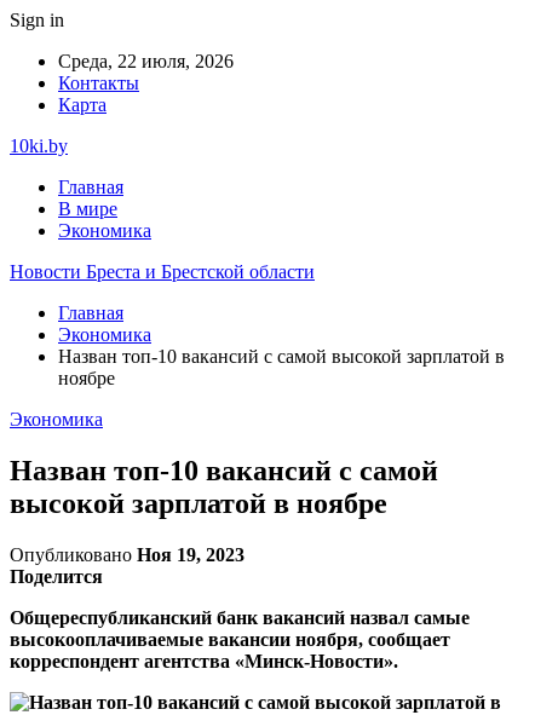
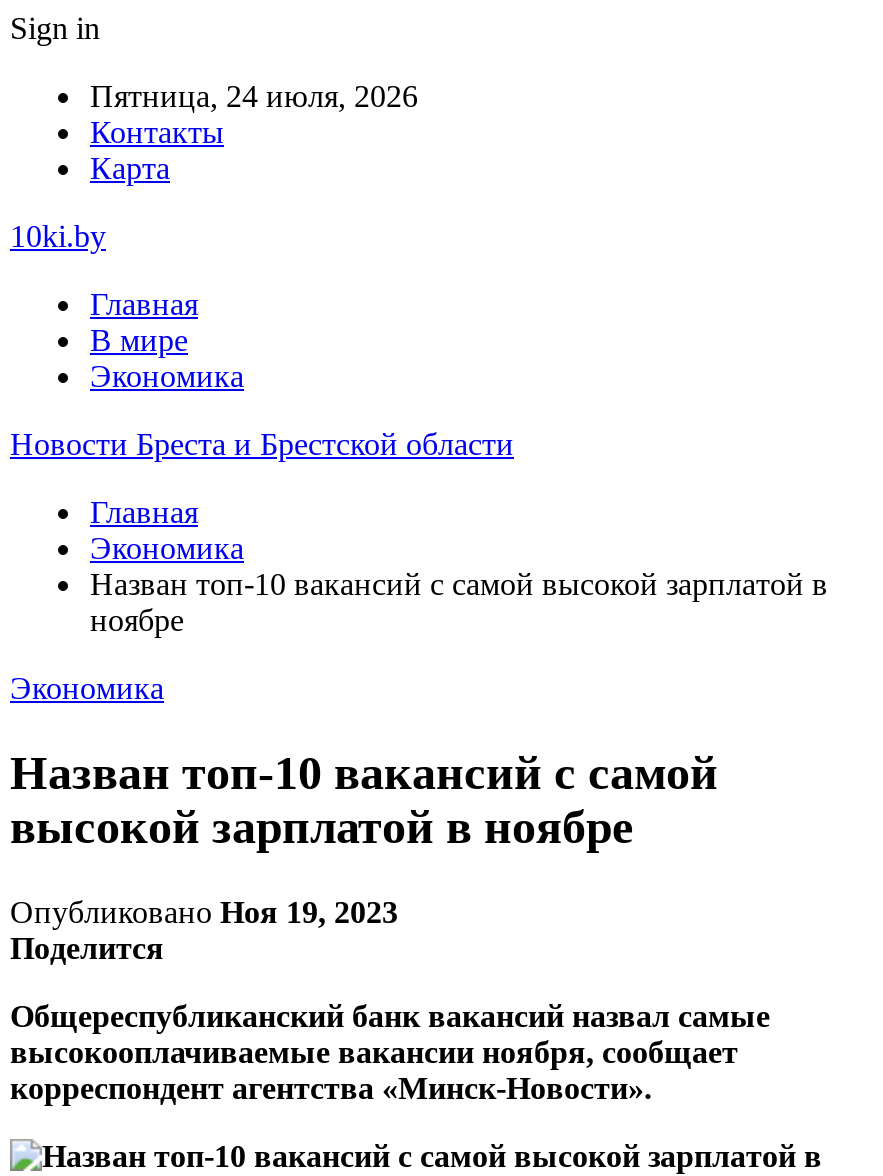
- Среда, 22 июля, 2026
+ Пятница, 24 июля, 2026
